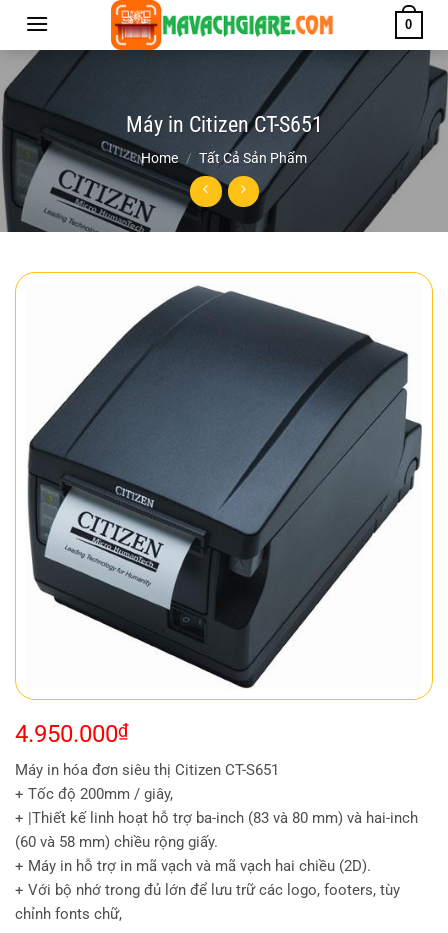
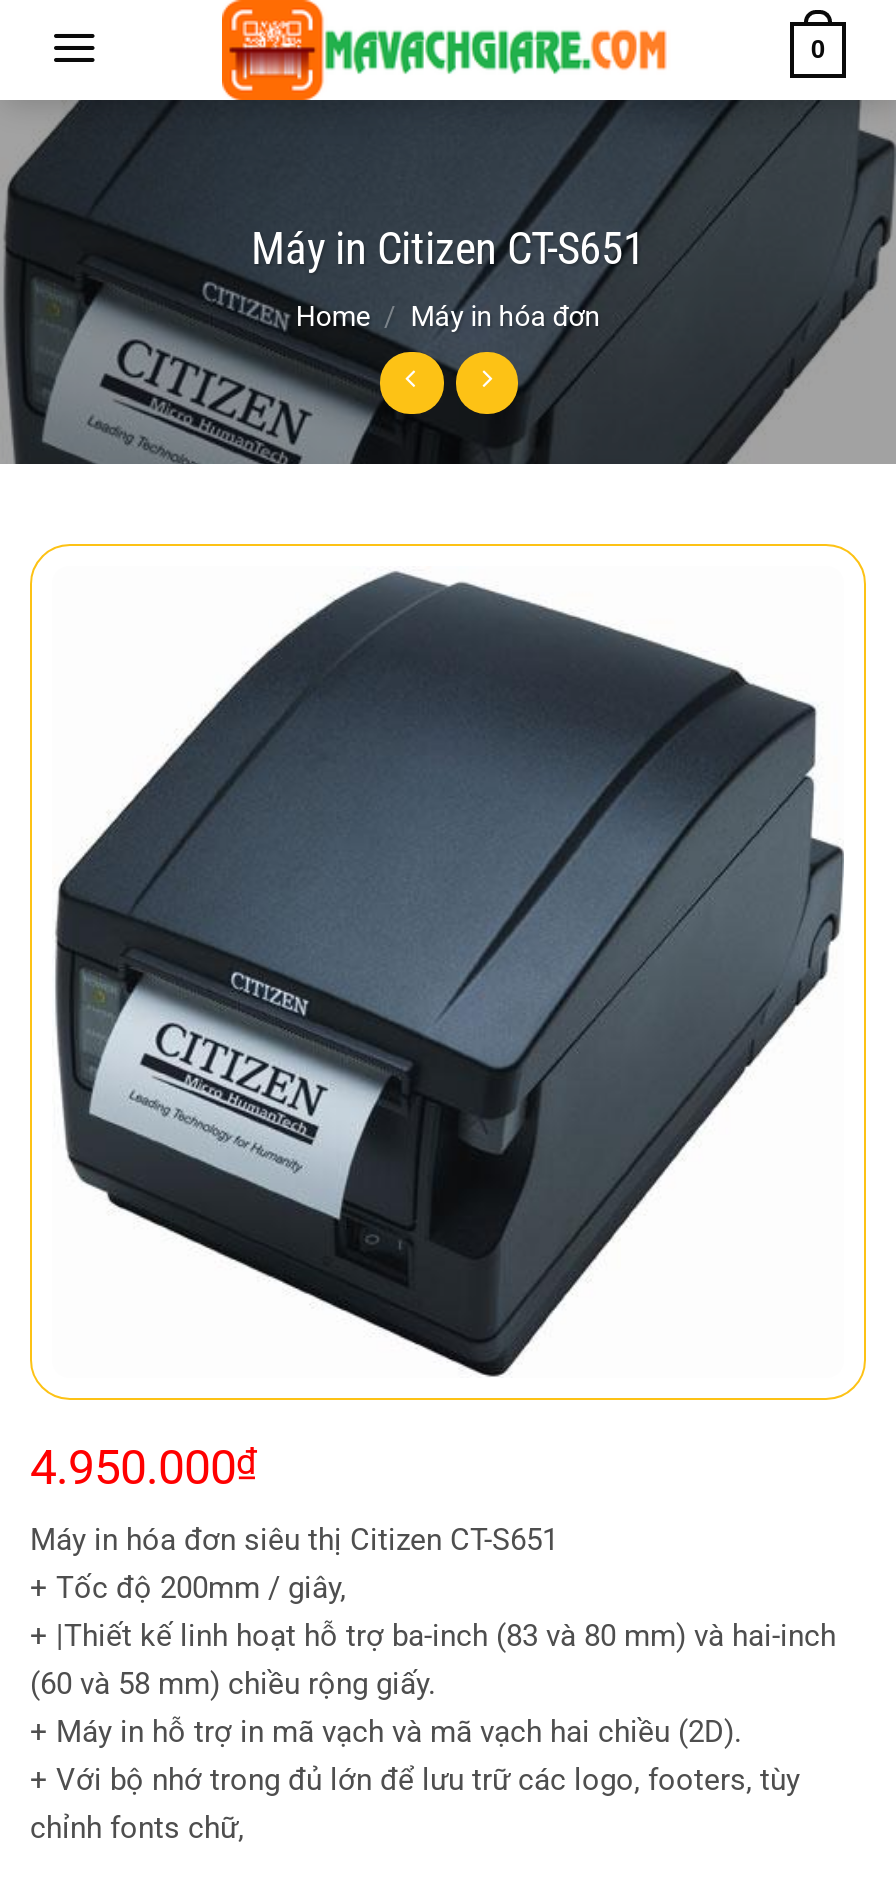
- Home / Tất Cả Sản Phẩm
+ Home / Máy in hóa đơn
